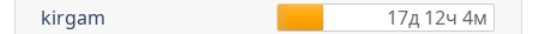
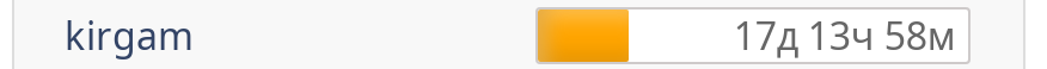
- 17д 12ч 4м
+ 17д 13ч 58м
